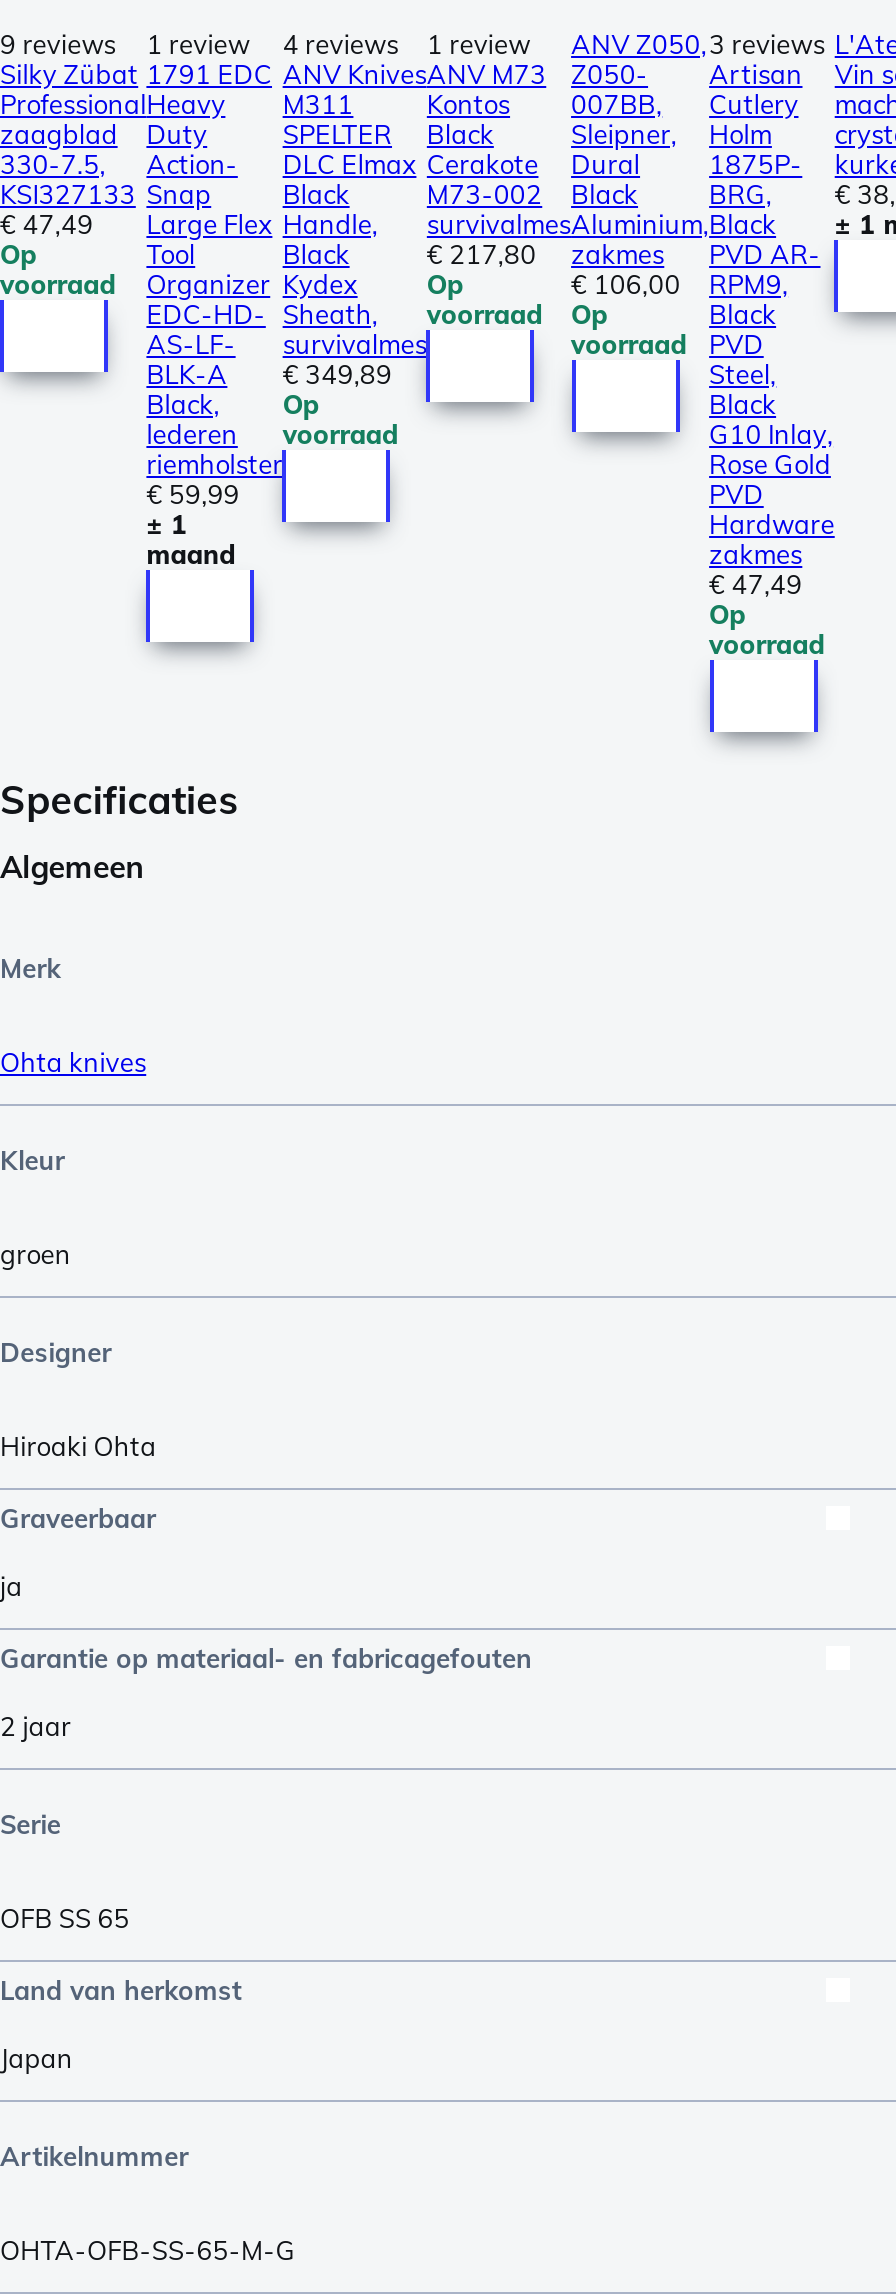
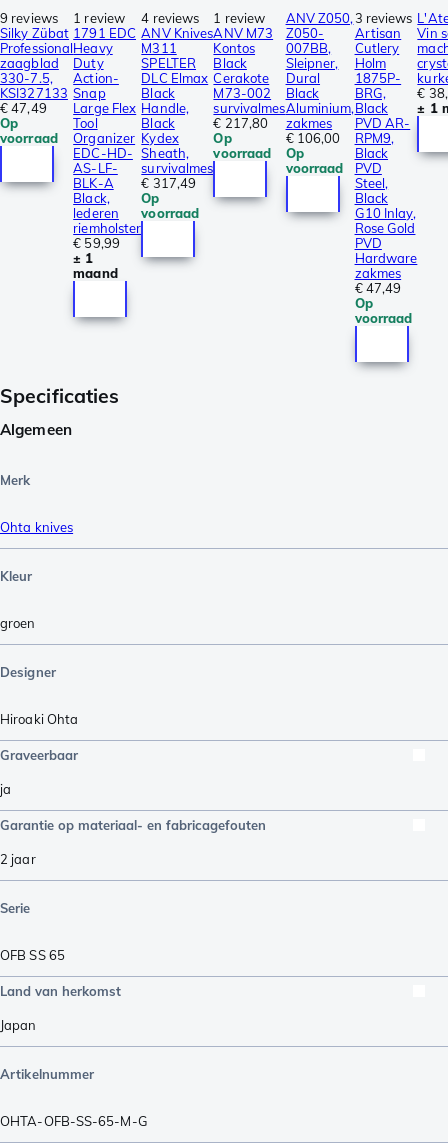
- BLK-A € 349,89
+ BLK-A € 317,49
